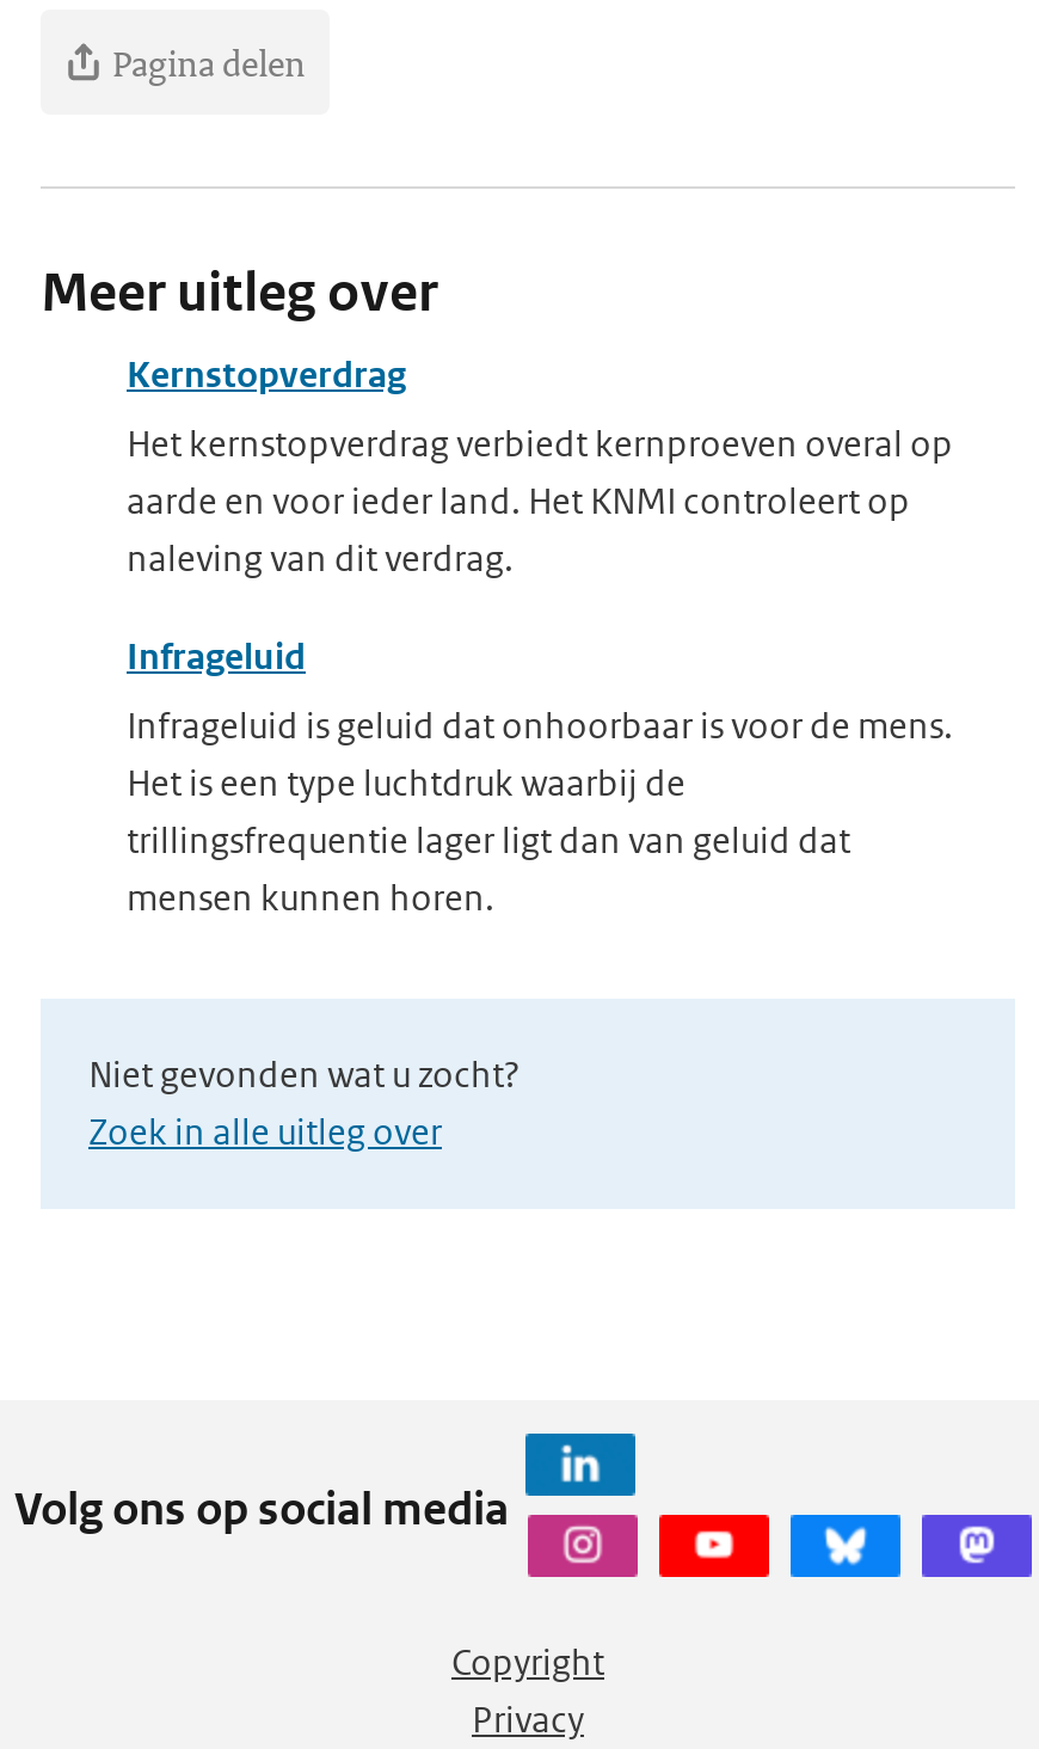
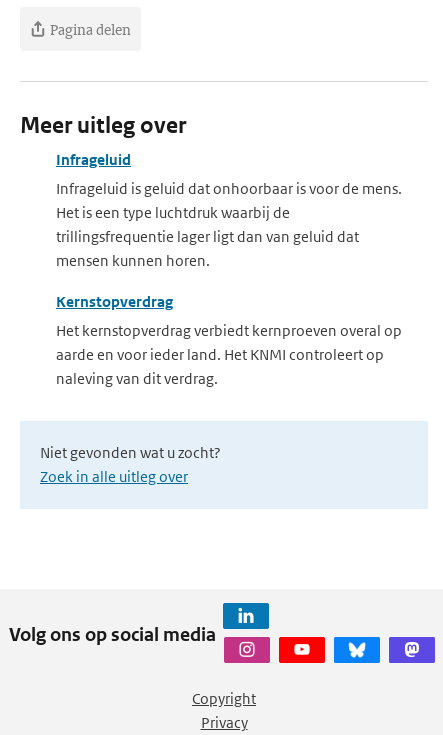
moved down: Kernstopverdrag | Het kernstopverdrag verbiedt kernproeven overal op | aarde en voor ieder land. Het KNMI controleert op | naleving van dit verdrag.

moved up: Infrageluid | Infrageluid is geluid dat onhoorbaar is voor de mens. | Het is een type luchtdruk waarbij de | trillingsfrequentie lager ligt dan van geluid dat | mensen kunnen horen.
